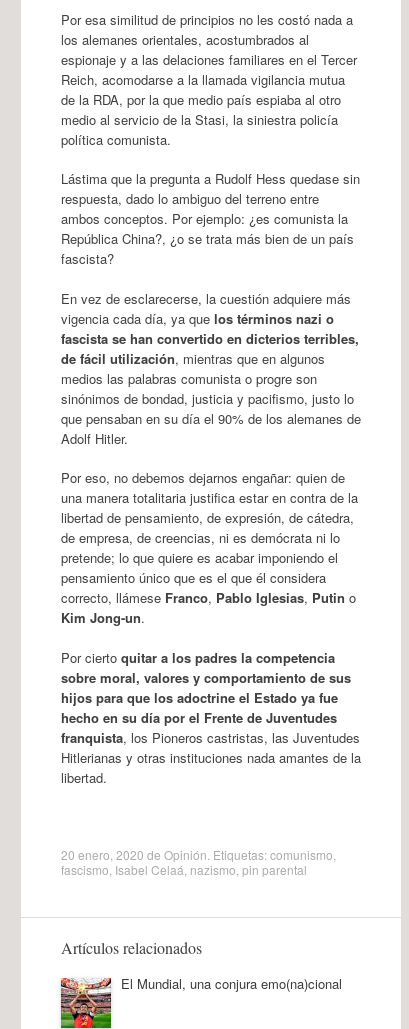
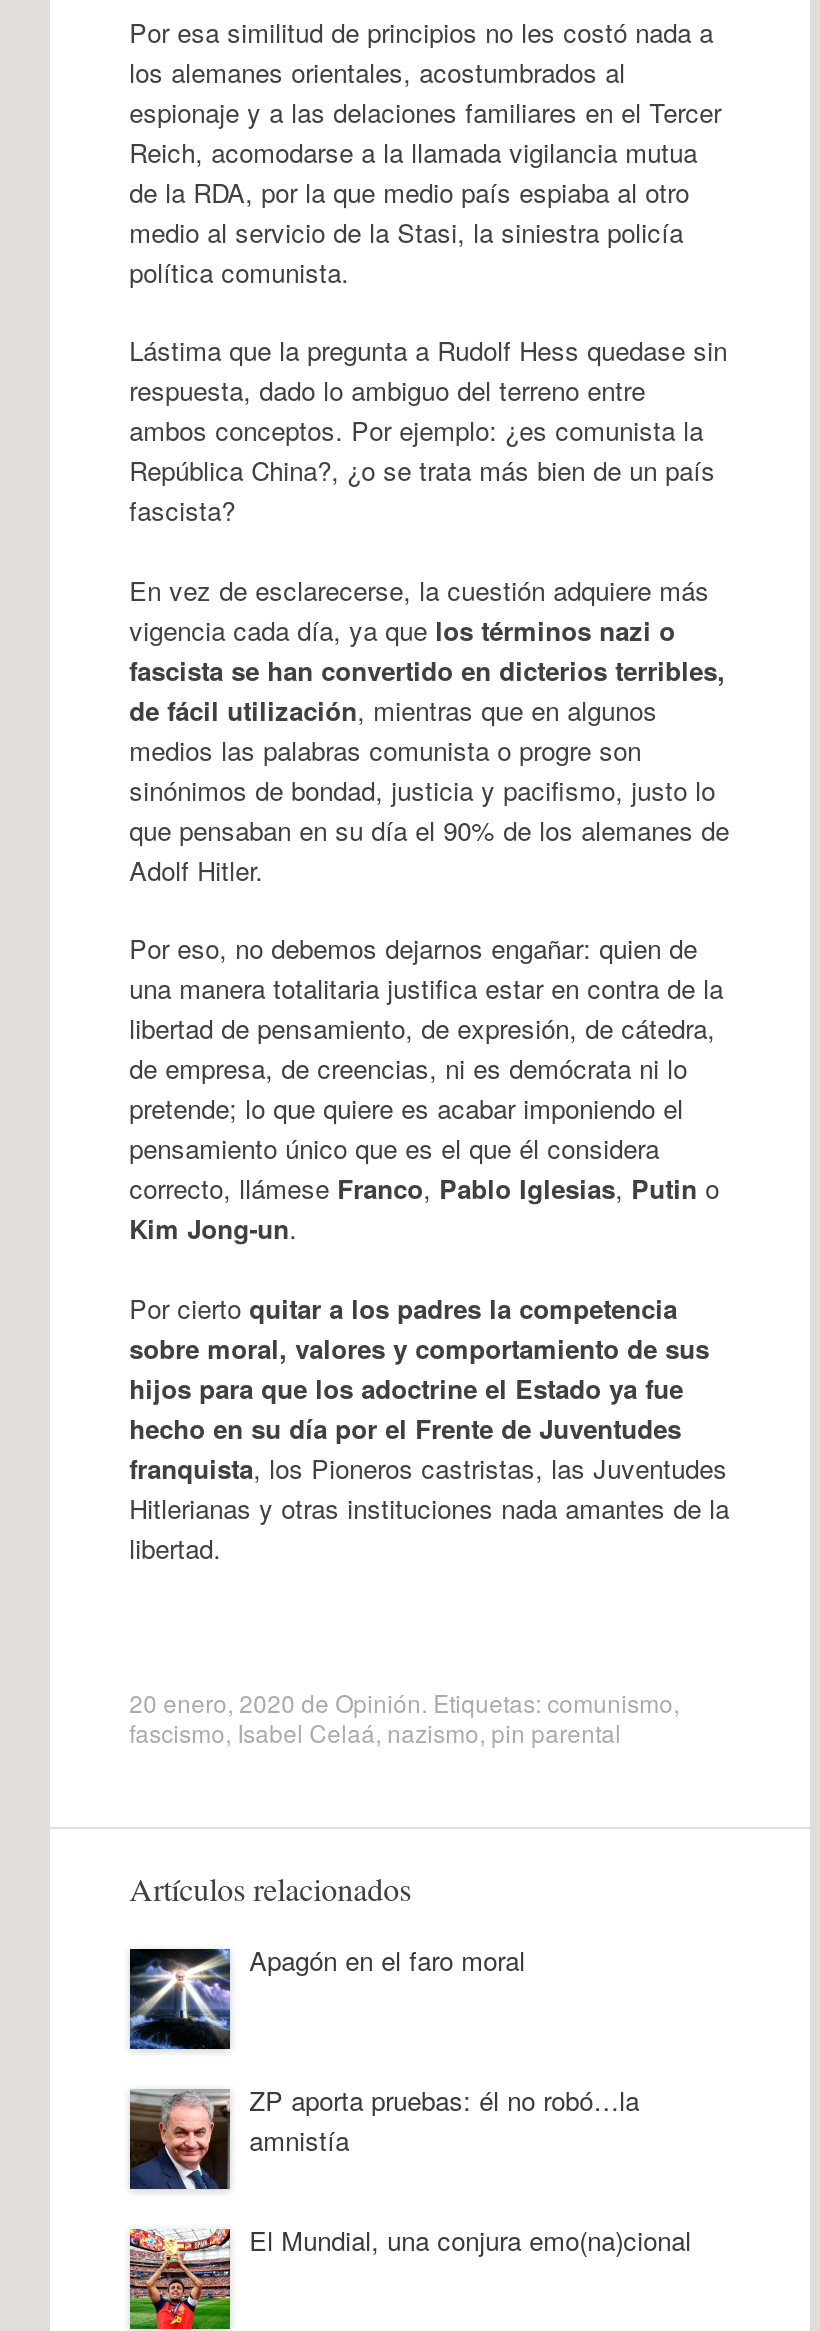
+ [image]
+ Apagón en el faro moral

+ [image]
+ ZP aporta pruebas: él no robó…la
+ amnistía
